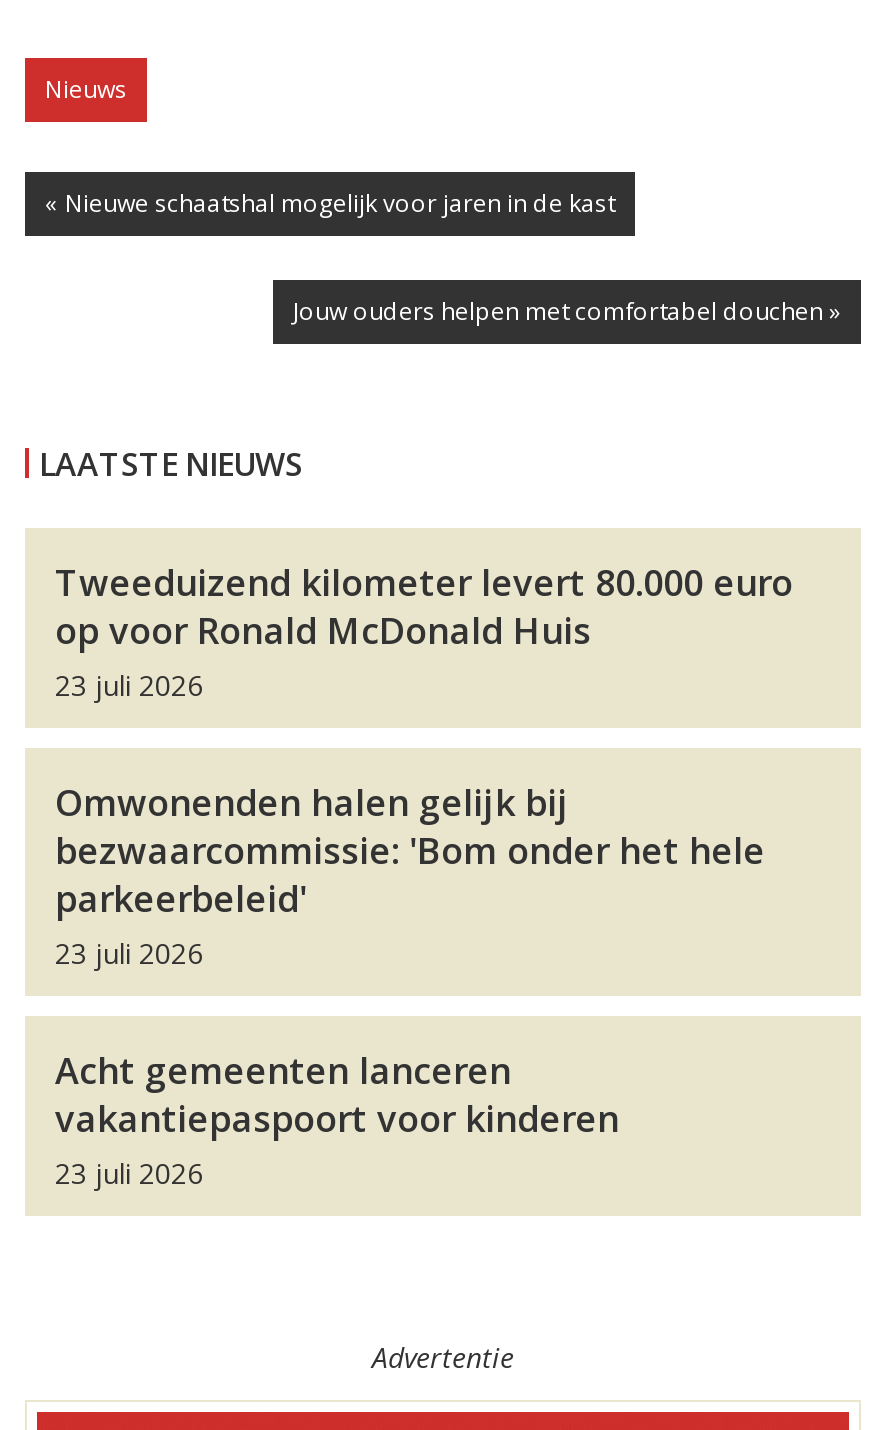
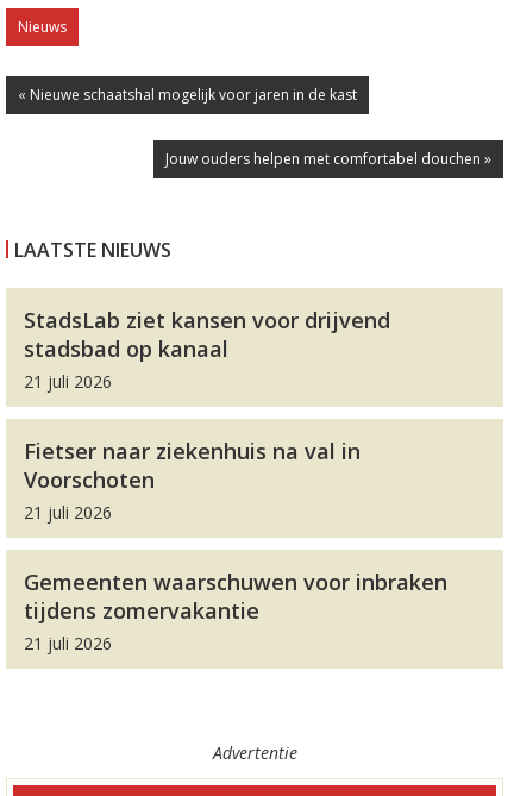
- Tweeduizend kilometer levert 80.000 euro
- op voor Ronald McDonald Huis
- 23 juli 2026
+ StadsLab ziet kansen voor drijvend
+ stadsbad op kanaal
+ 21 juli 2026

- Omwonenden halen gelijk bij
- bezwaarcommissie: 'Bom onder het hele
- parkeerbeleid'
- 23 juli 2026
+ Fietser naar ziekenhuis na val in
+ Voorschoten
+ 21 juli 2026

- Acht gemeenten lanceren
- vakantiepaspoort voor kinderen
- 23 juli 2026
+ Gemeenten waarschuwen voor inbraken
+ tijdens zomervakantie
+ 21 juli 2026
